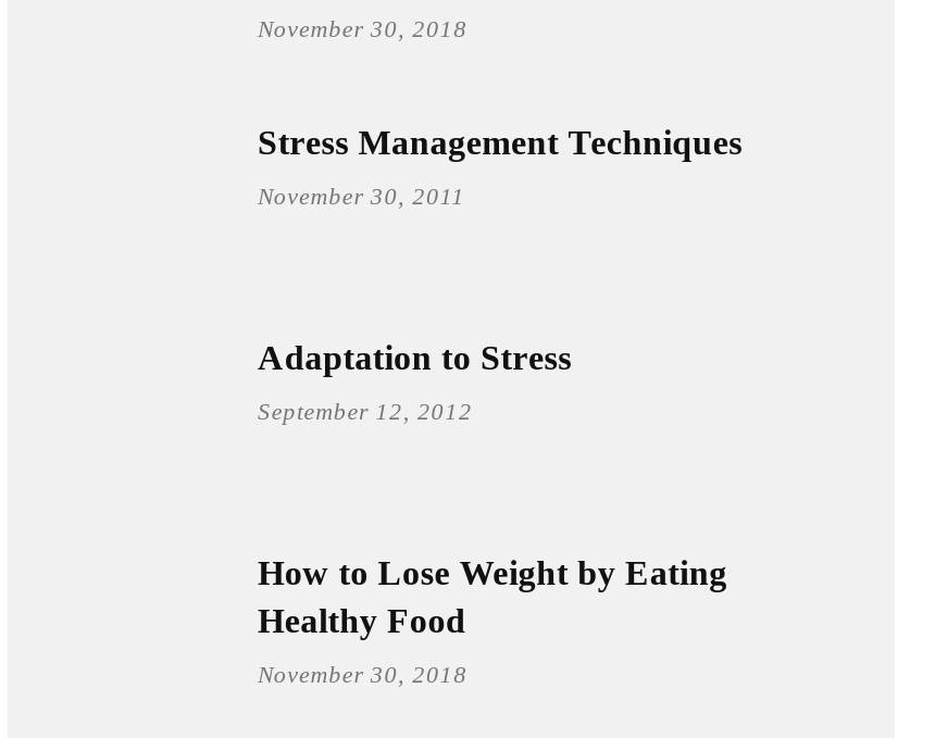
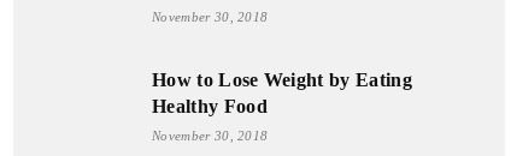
- Stress Management Techniques
- November 30, 2011

- Adaptation to Stress
- September 12, 2012
